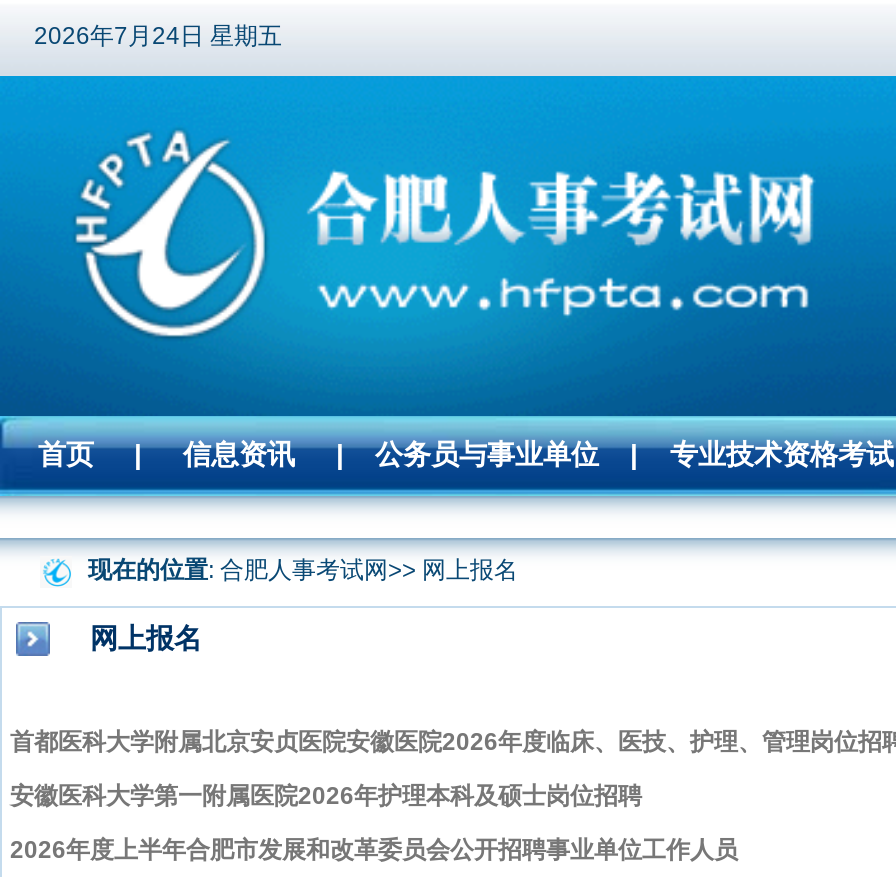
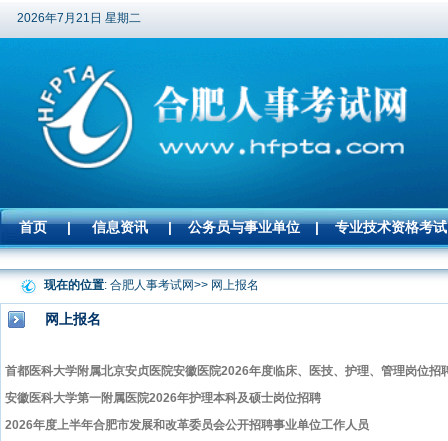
- 2026年7月24日 星期五
+ 2026年7月21日 星期二
